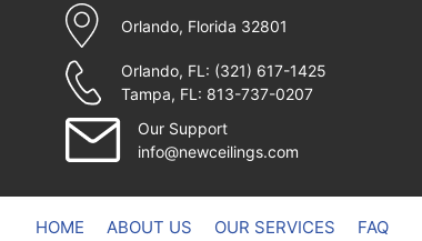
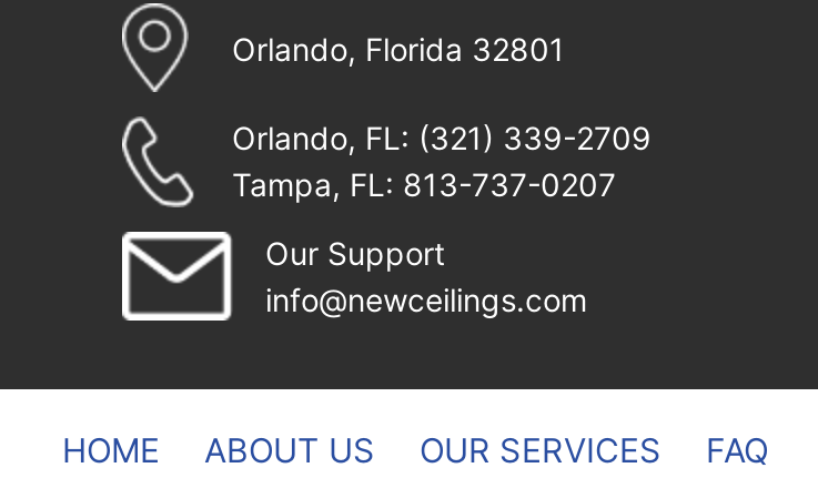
- Orlando, FL: (321) 617-1425
+ Orlando, FL: (321) 339-2709
